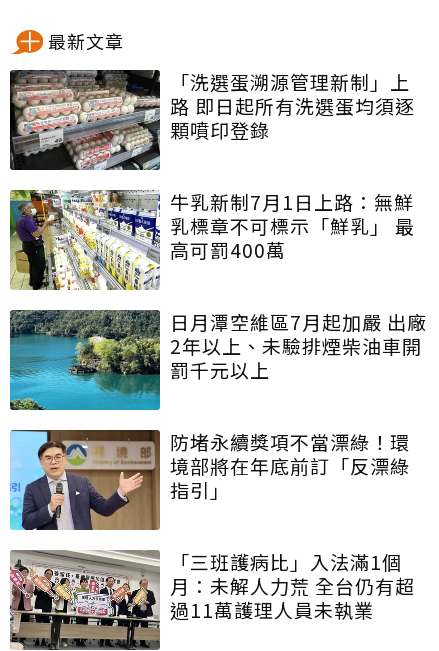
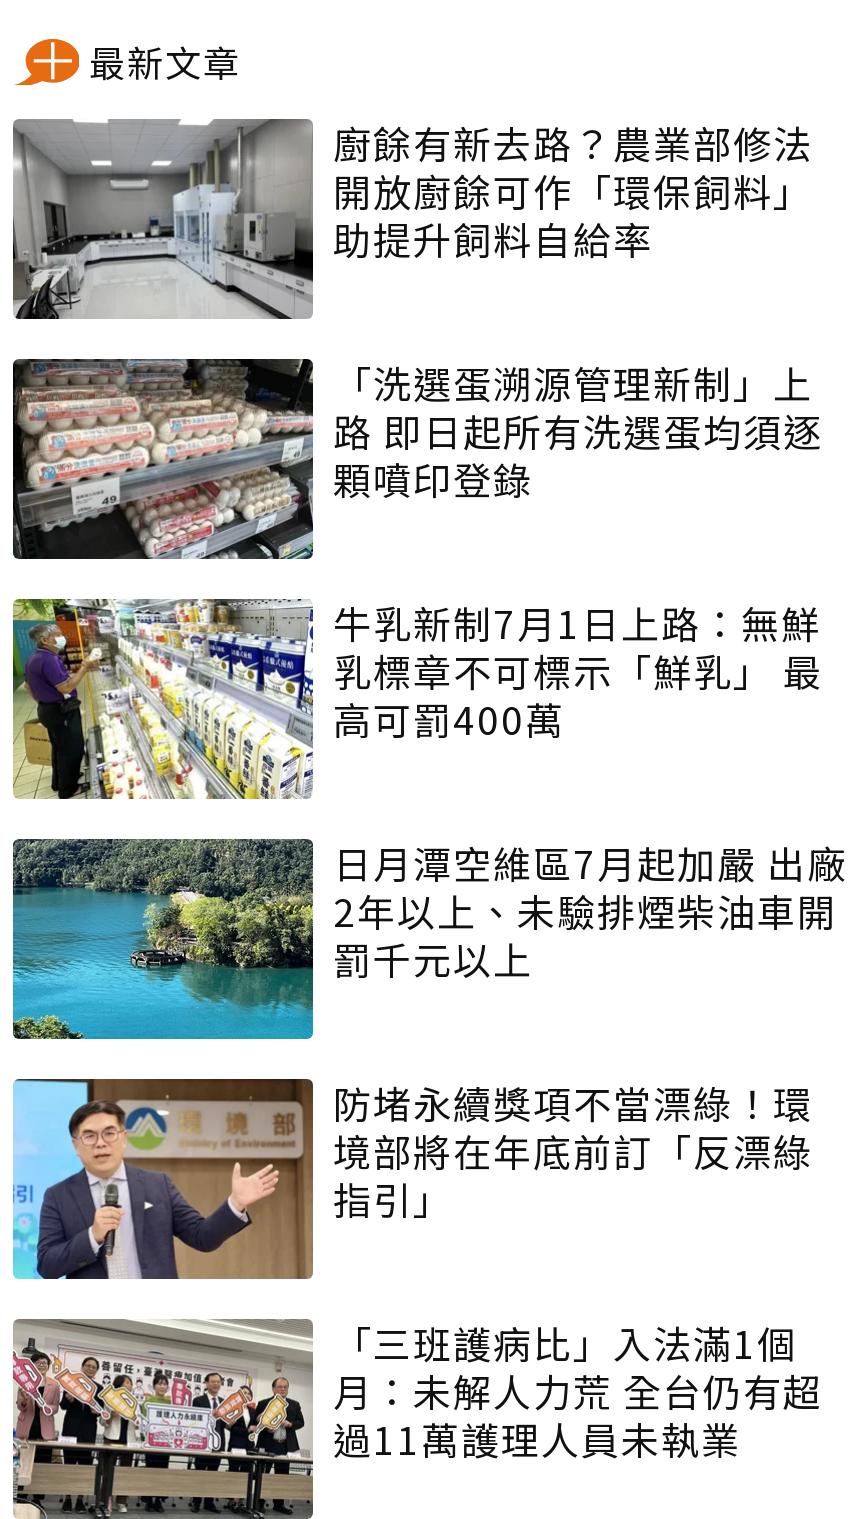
+ [image]
+ 廚餘有新去路？農業部修法
+ 開放廚餘可作「環保飼料」
+ 助提升飼料自給率
